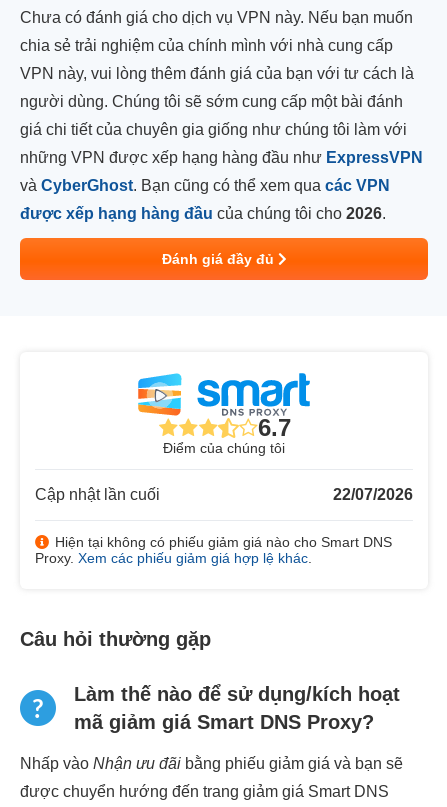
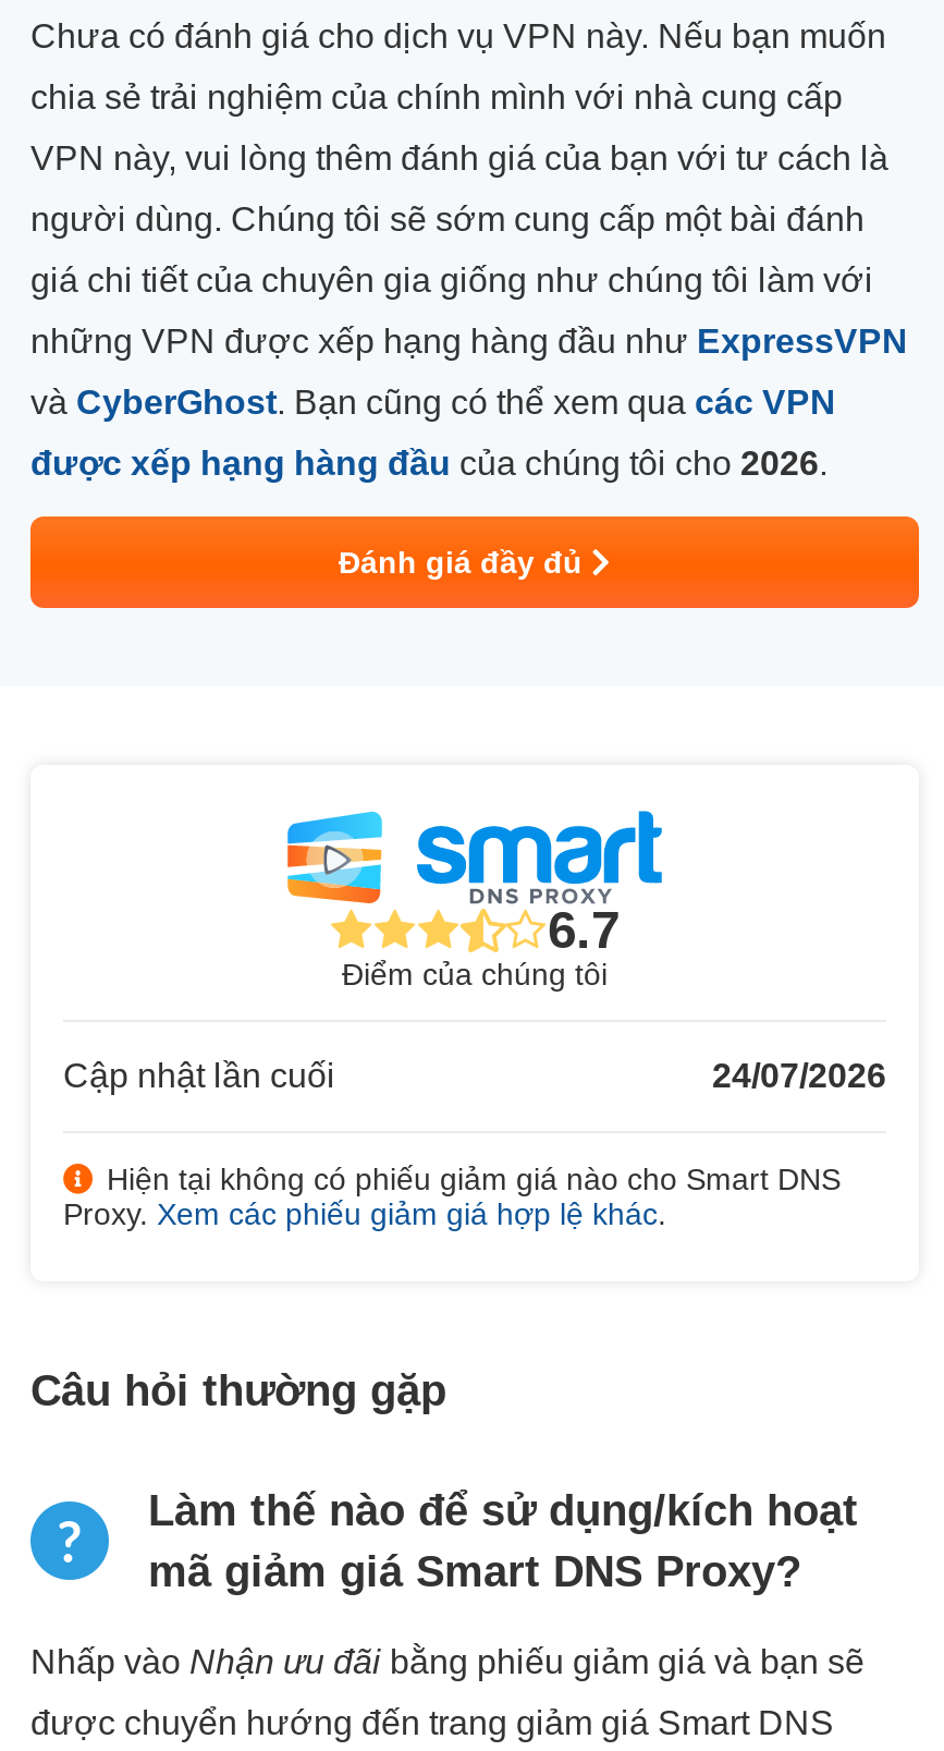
- 22/07/2026
+ 24/07/2026
